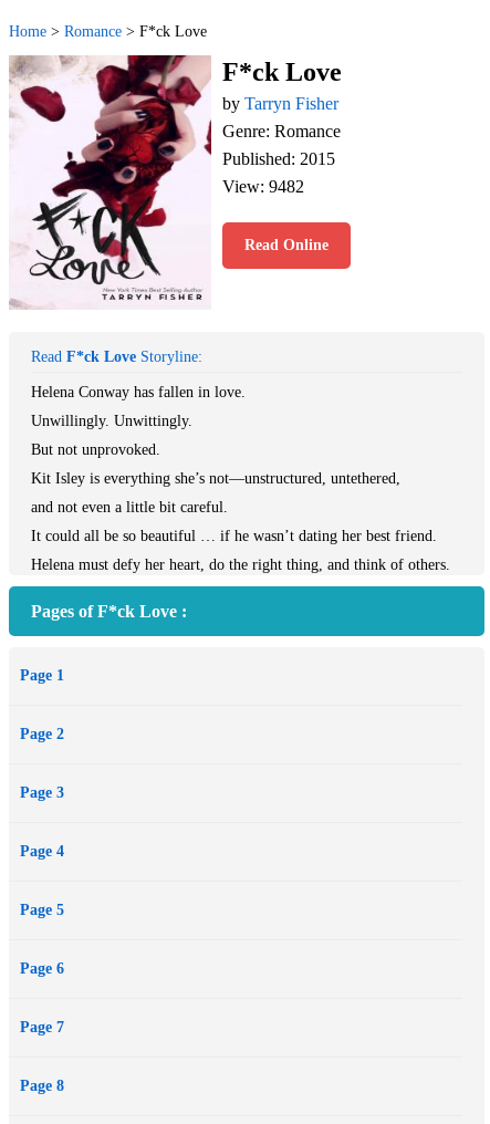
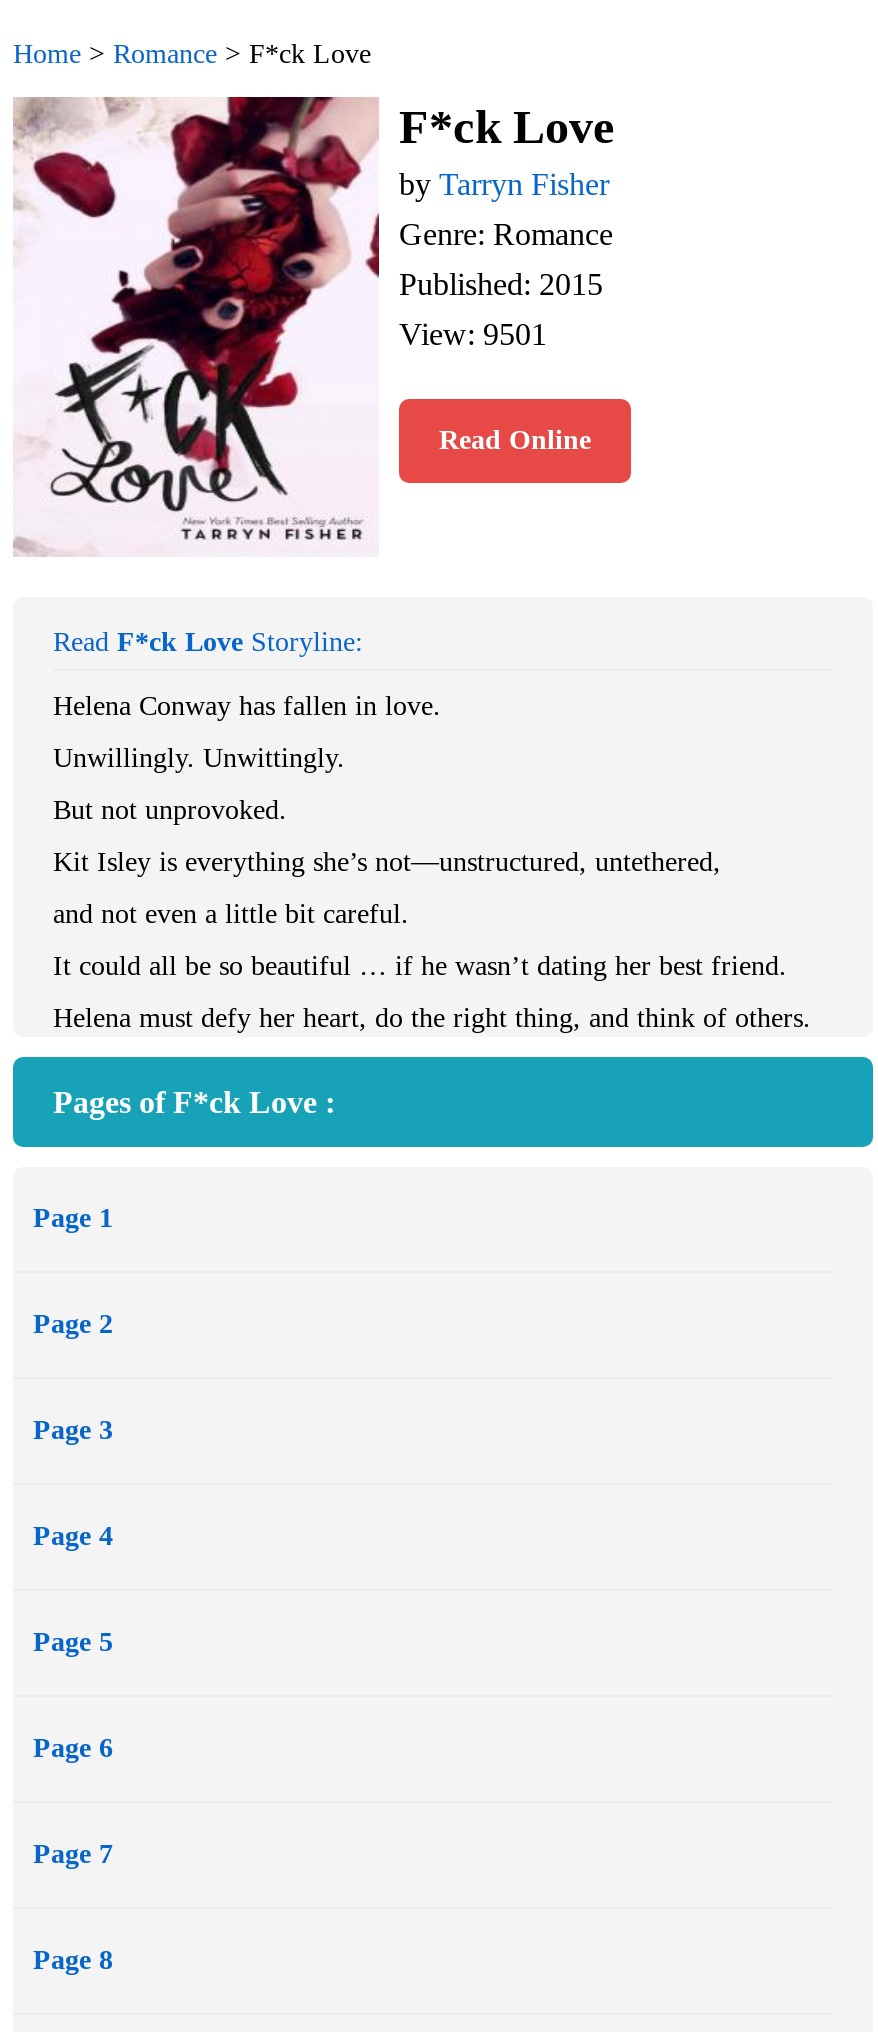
- View: 9482
+ View: 9501
